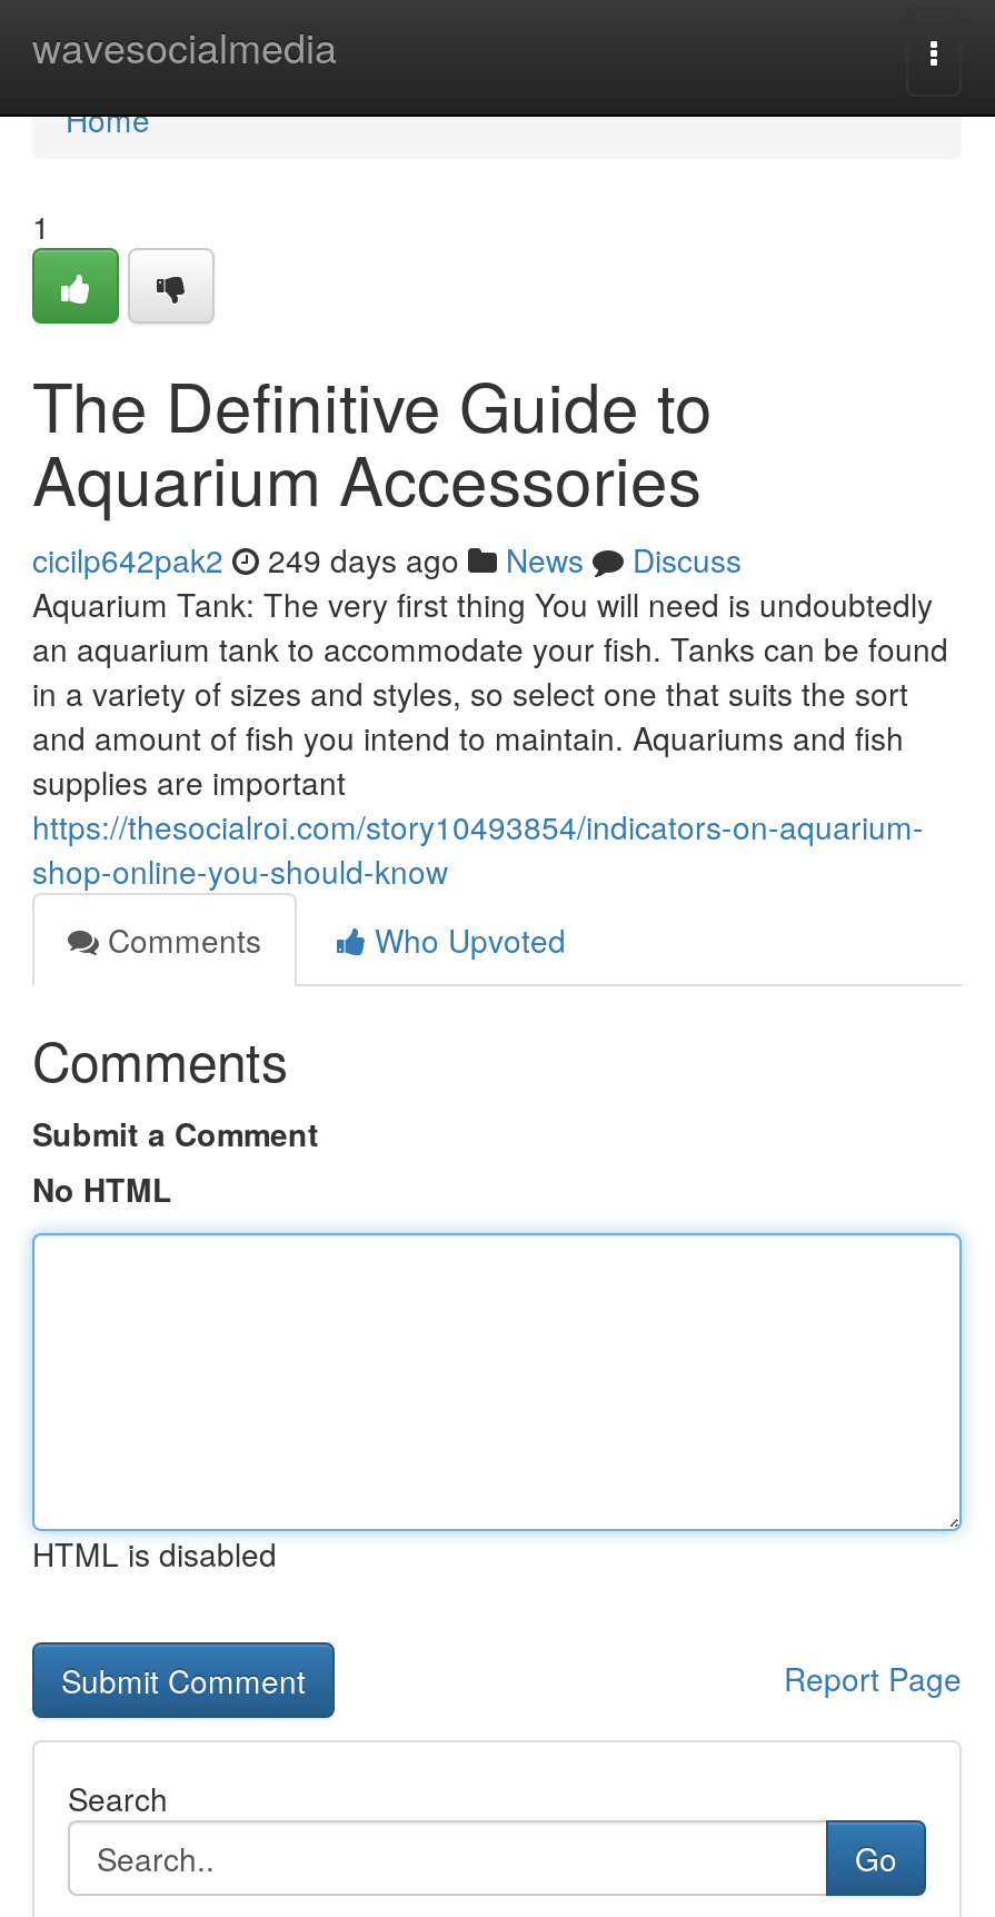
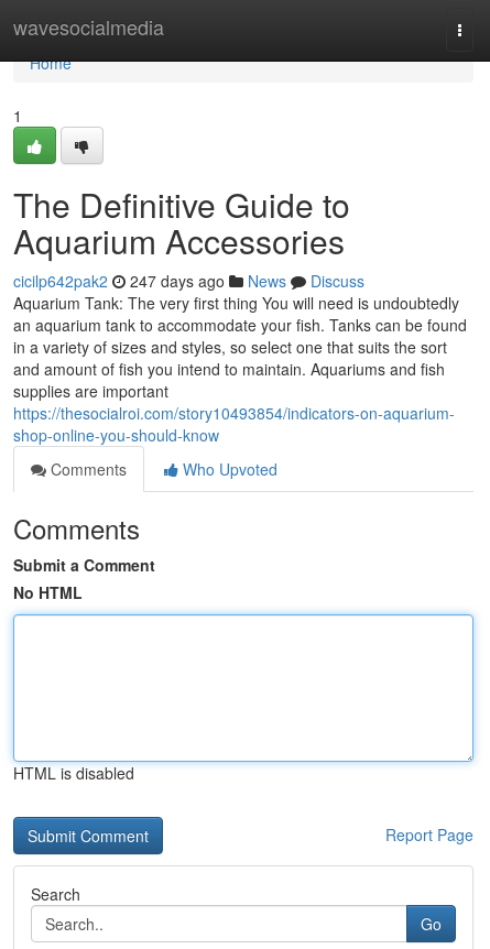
- cicilp642pak2 249 days ago News Discuss
+ cicilp642pak2 247 days ago News Discuss
